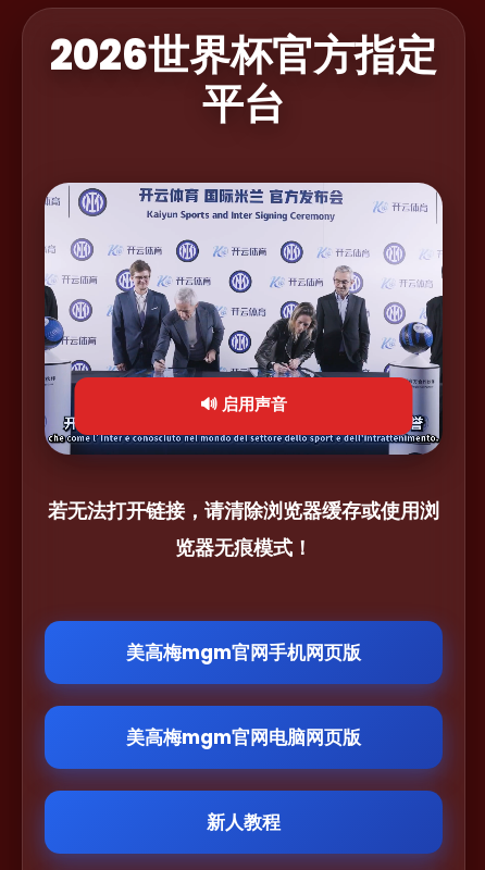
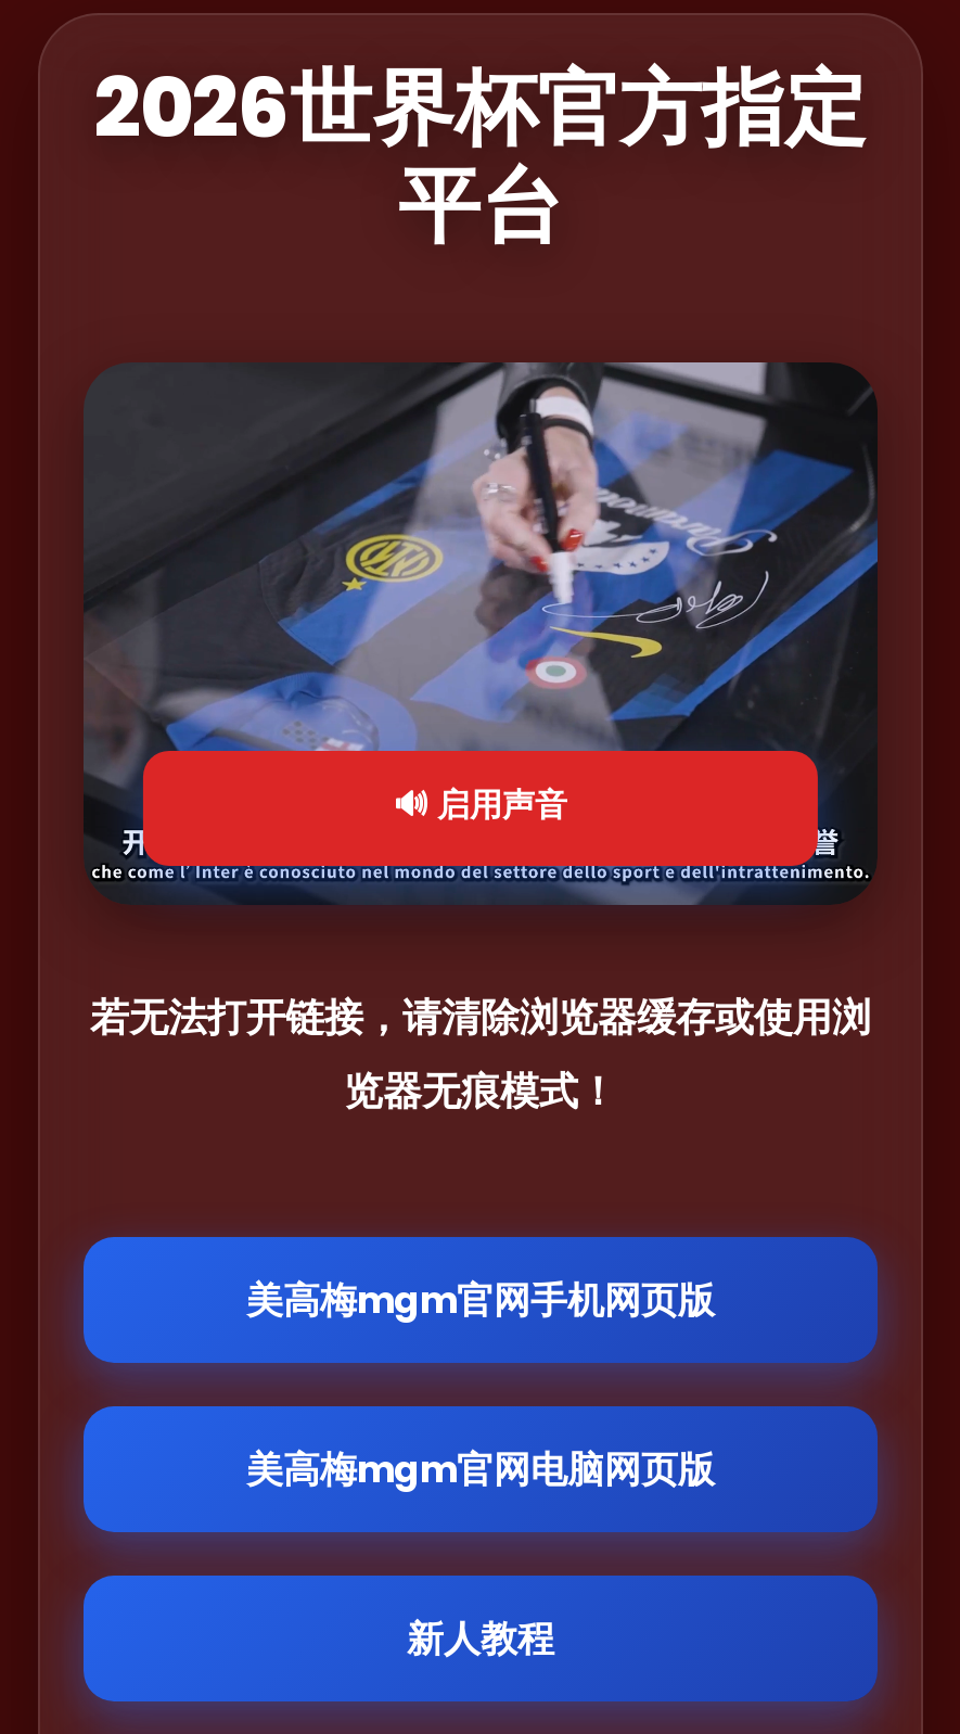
- [image]
+ [image]
